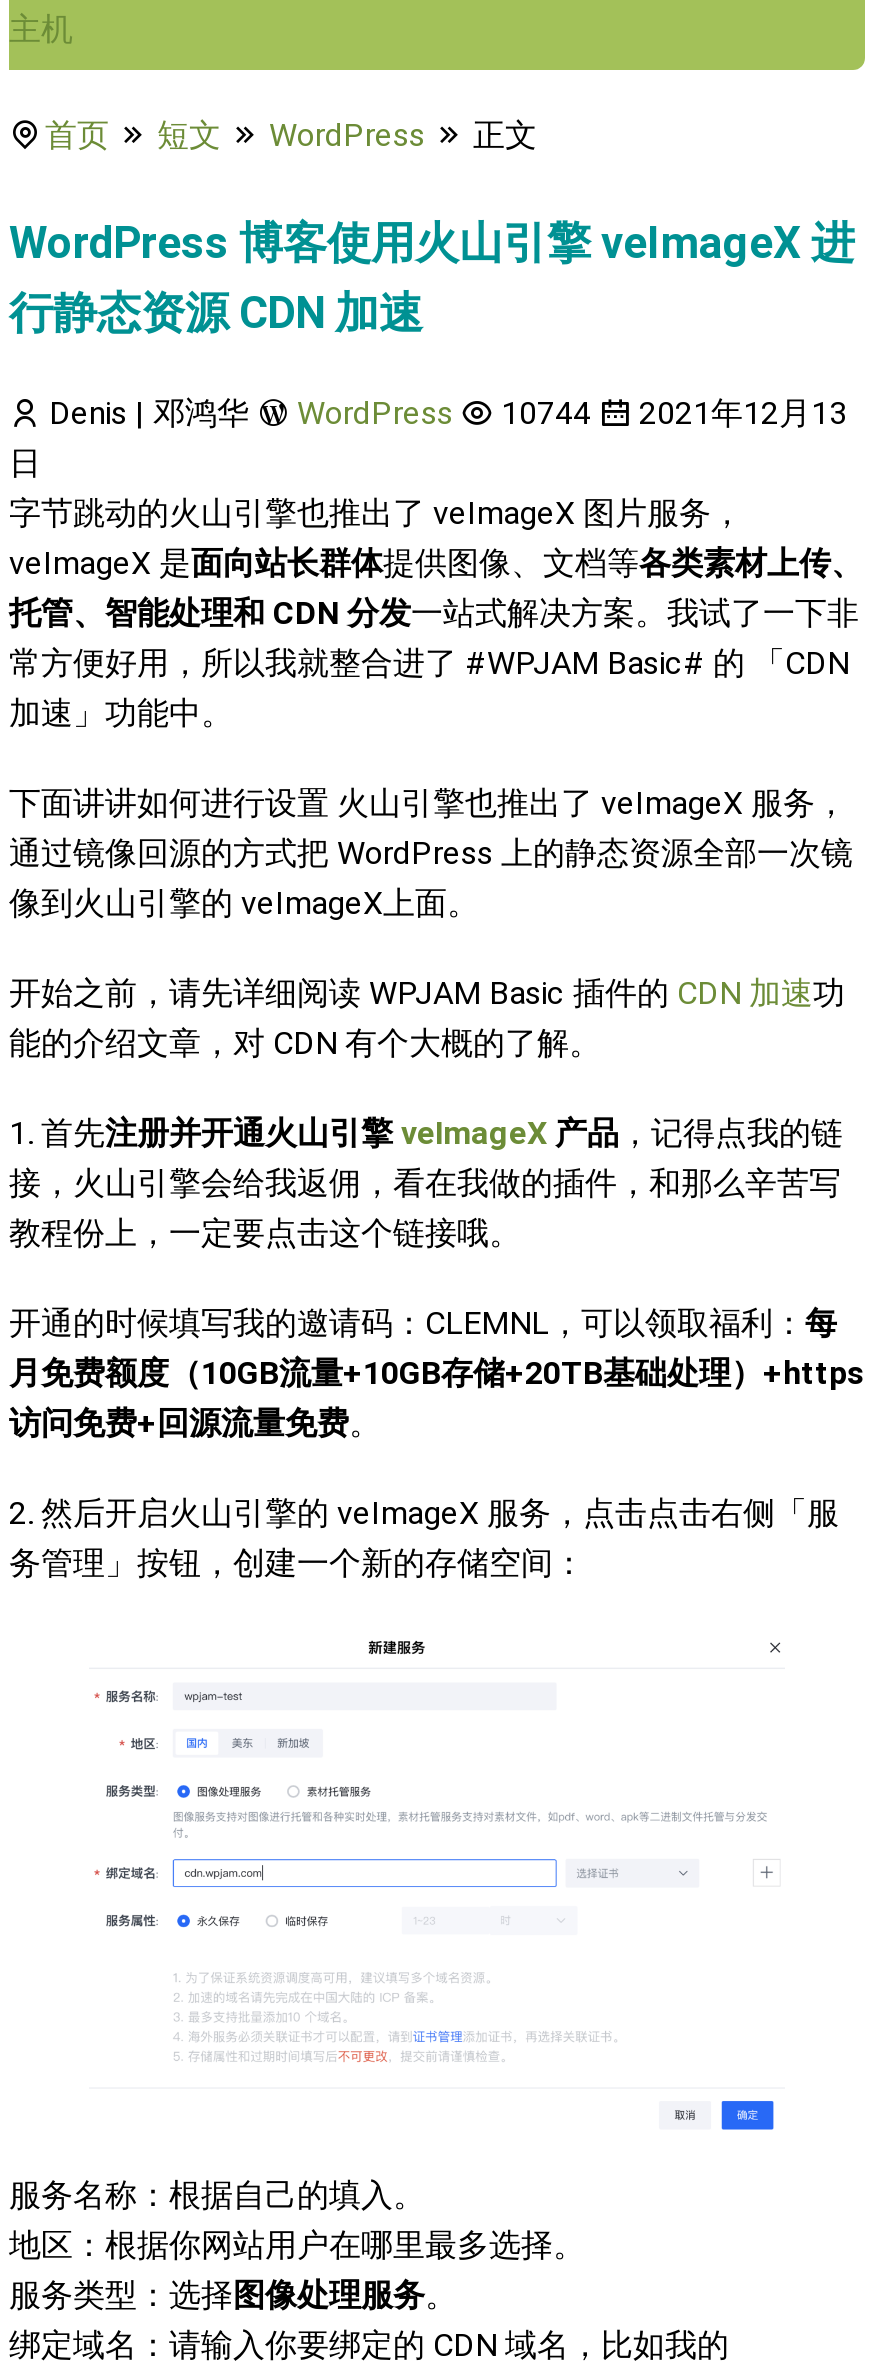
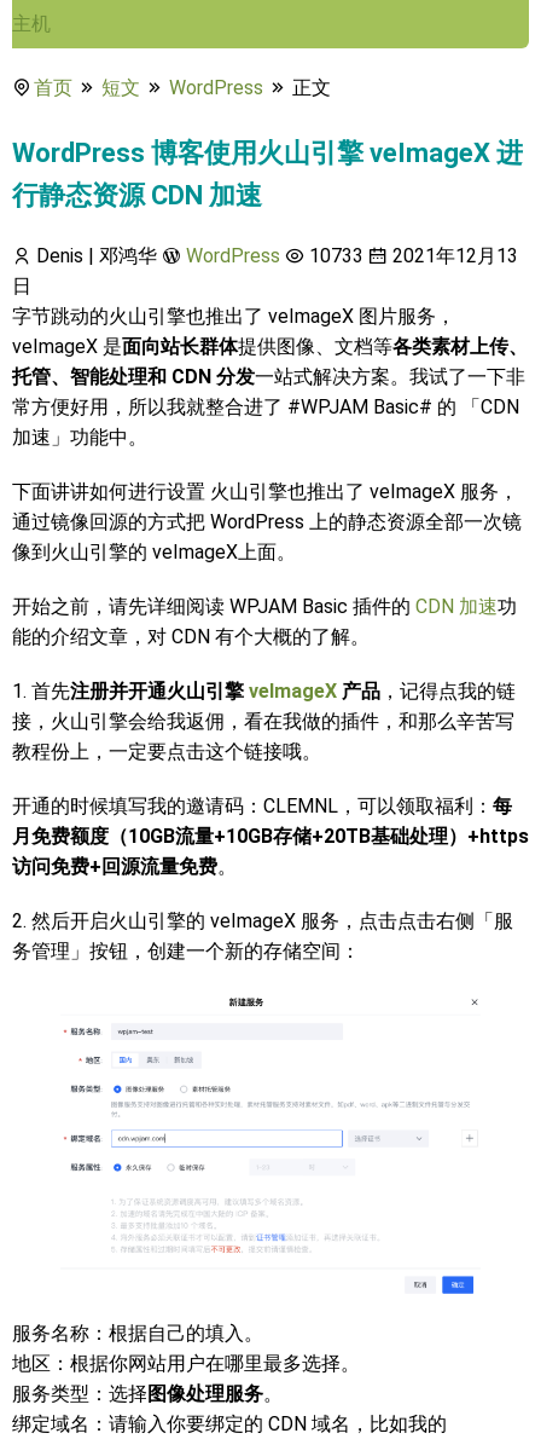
- 10744
+ 10733
